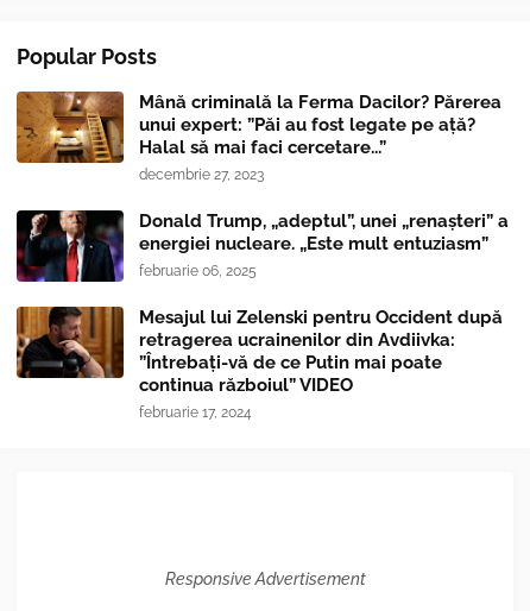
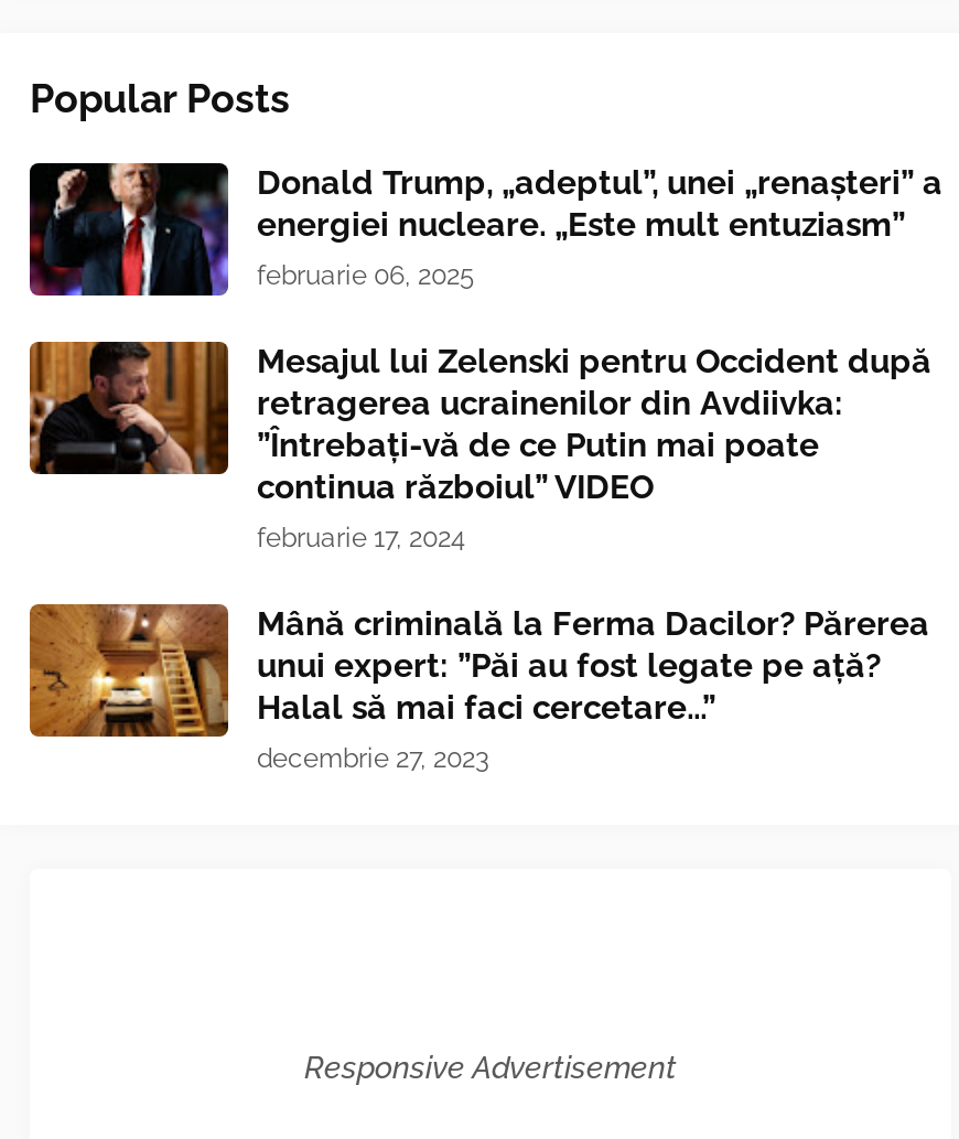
moved down: [image] | Mână criminală la Ferma Dacilor? Părerea | unui expert: ”Păi au fost legate pe ață? | Halal să mai faci cercetare...” | decembrie 27, 2023

moved up: [image] | Donald Trump, „adeptul”, unei „renaşteri” a | energiei nucleare. „Este mult entuziasm” | ... | continua războiul” VIDEO | februarie 17, 2024
